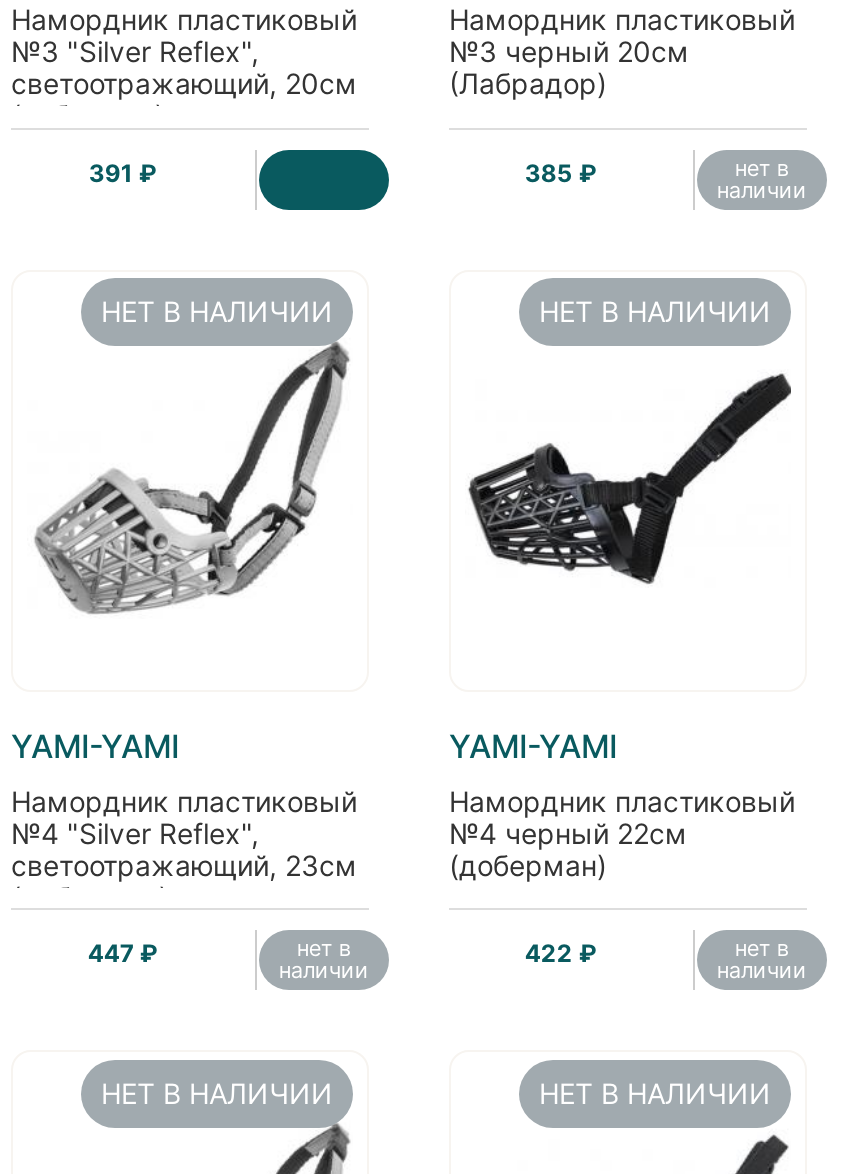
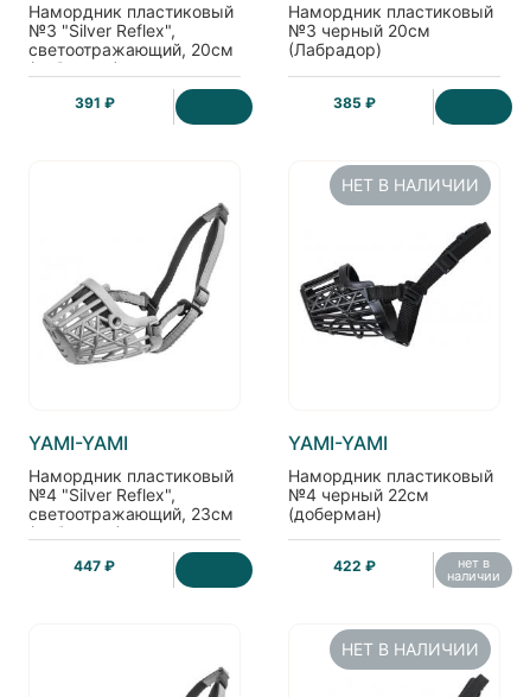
- нет в
- наличии

- НЕТ В НАЛИЧИИ

- нет в
- наличии

- НЕТ В НАЛИЧИИ
